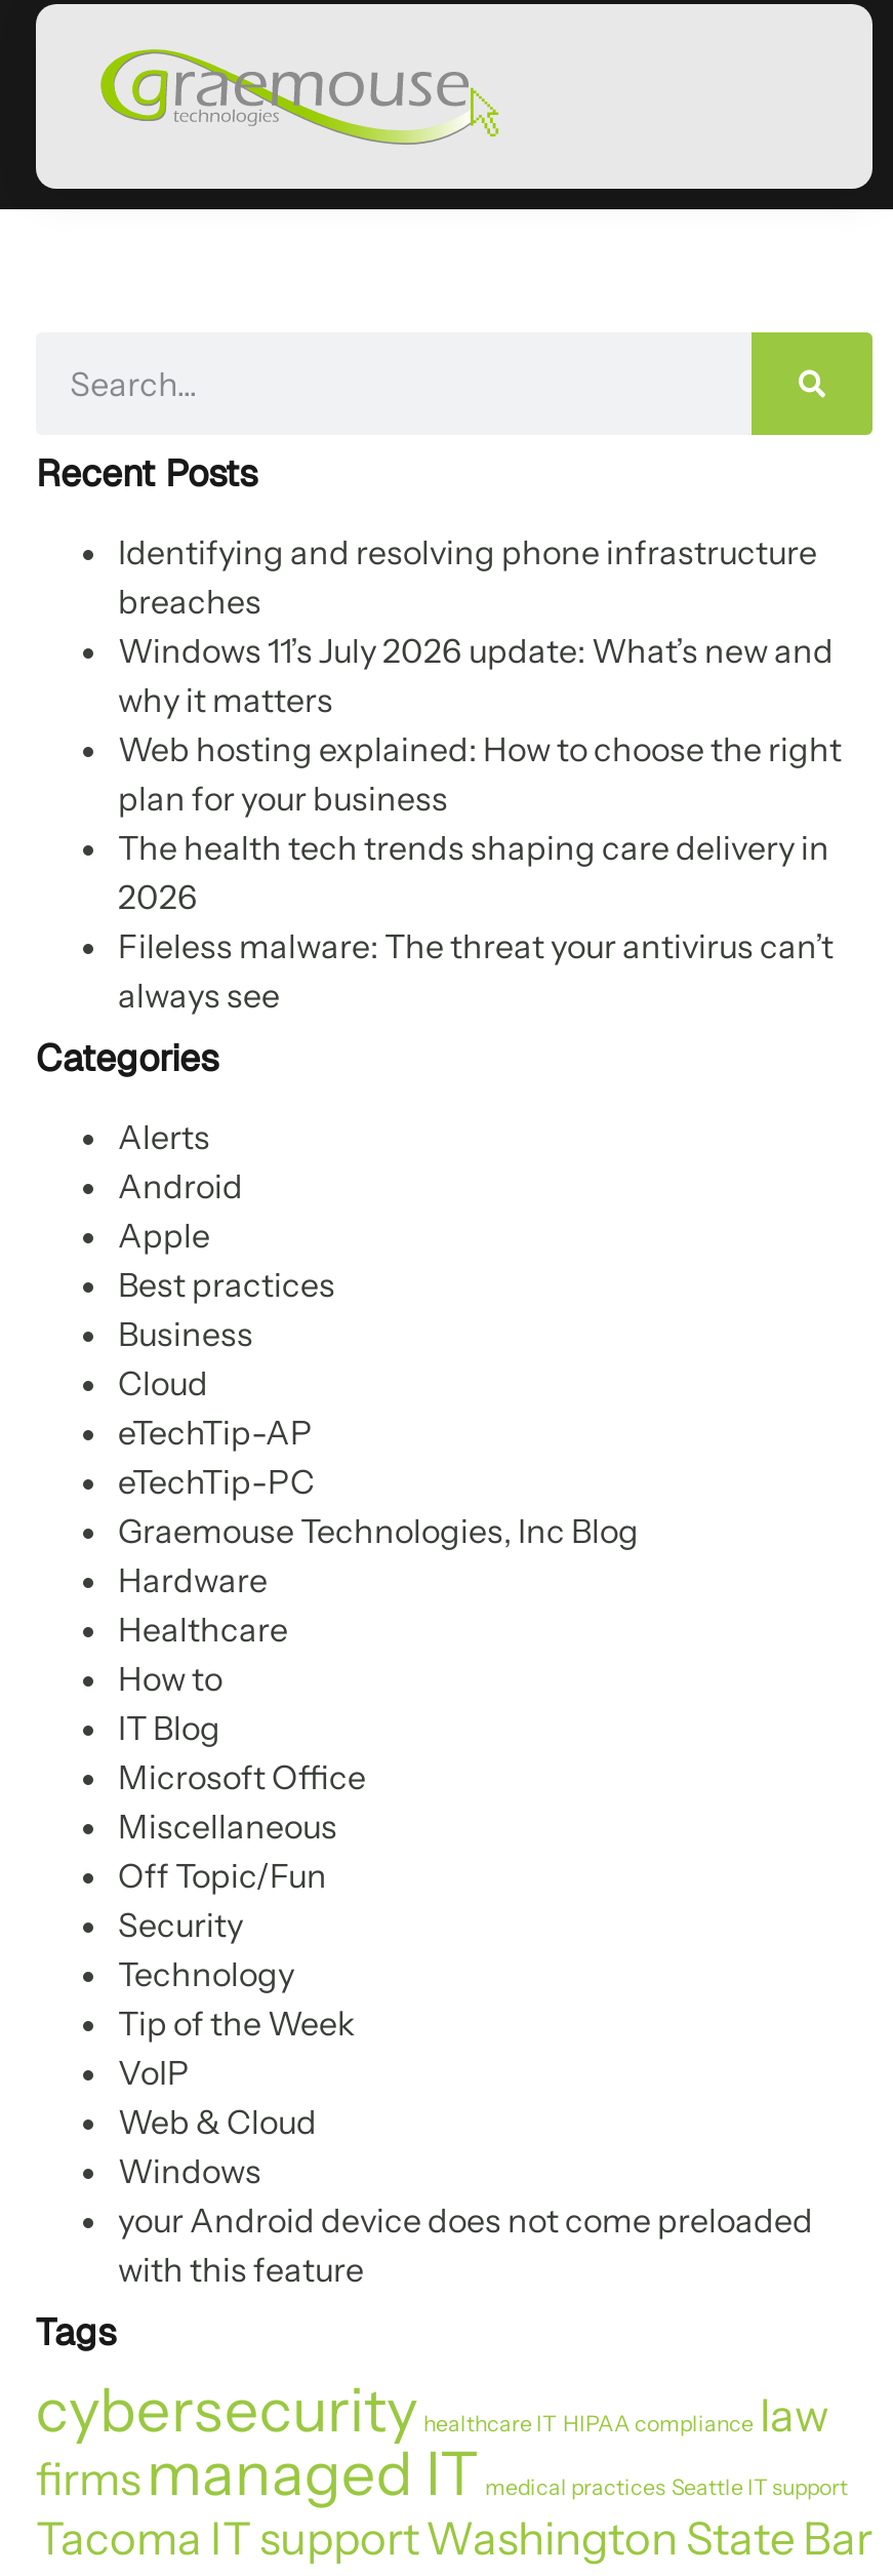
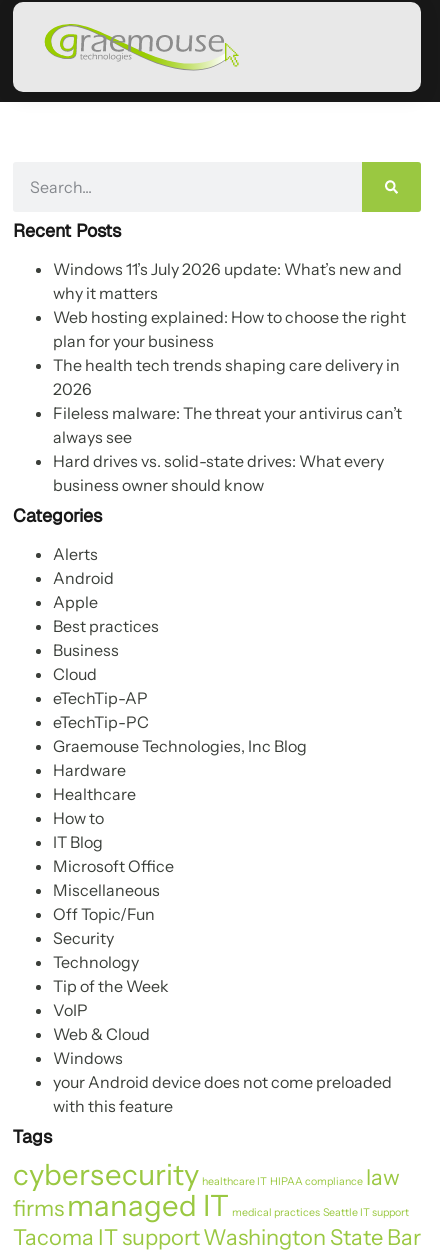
- Identifying and resolving phone infrastructure
- breaches

moved up: Windows 11’s July 2026 update: What’s new and | why it matters | Web hosting explained: How to choose the right | plan for your business | The health tech trends shaping care delivery in | 2026 | Fileless malware: The threat your antivirus can’t | always see

+ Hard drives vs. solid-state drives: What every
+ business owner should know
